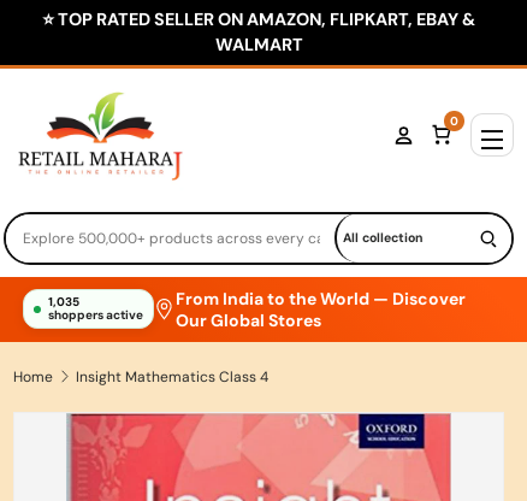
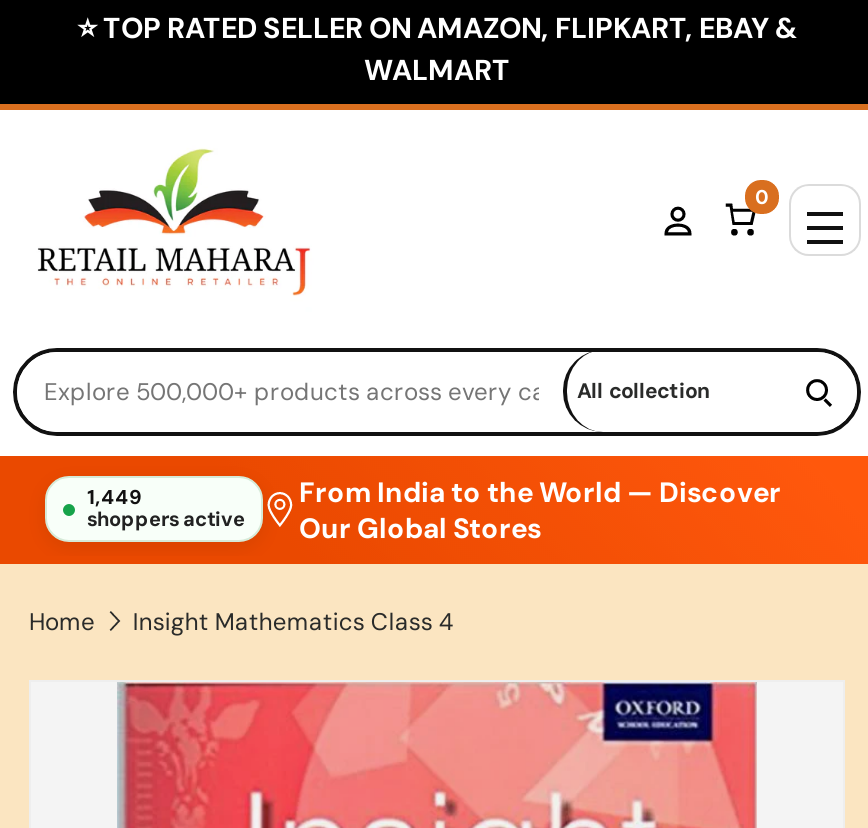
- 1,035
+ 1,449
